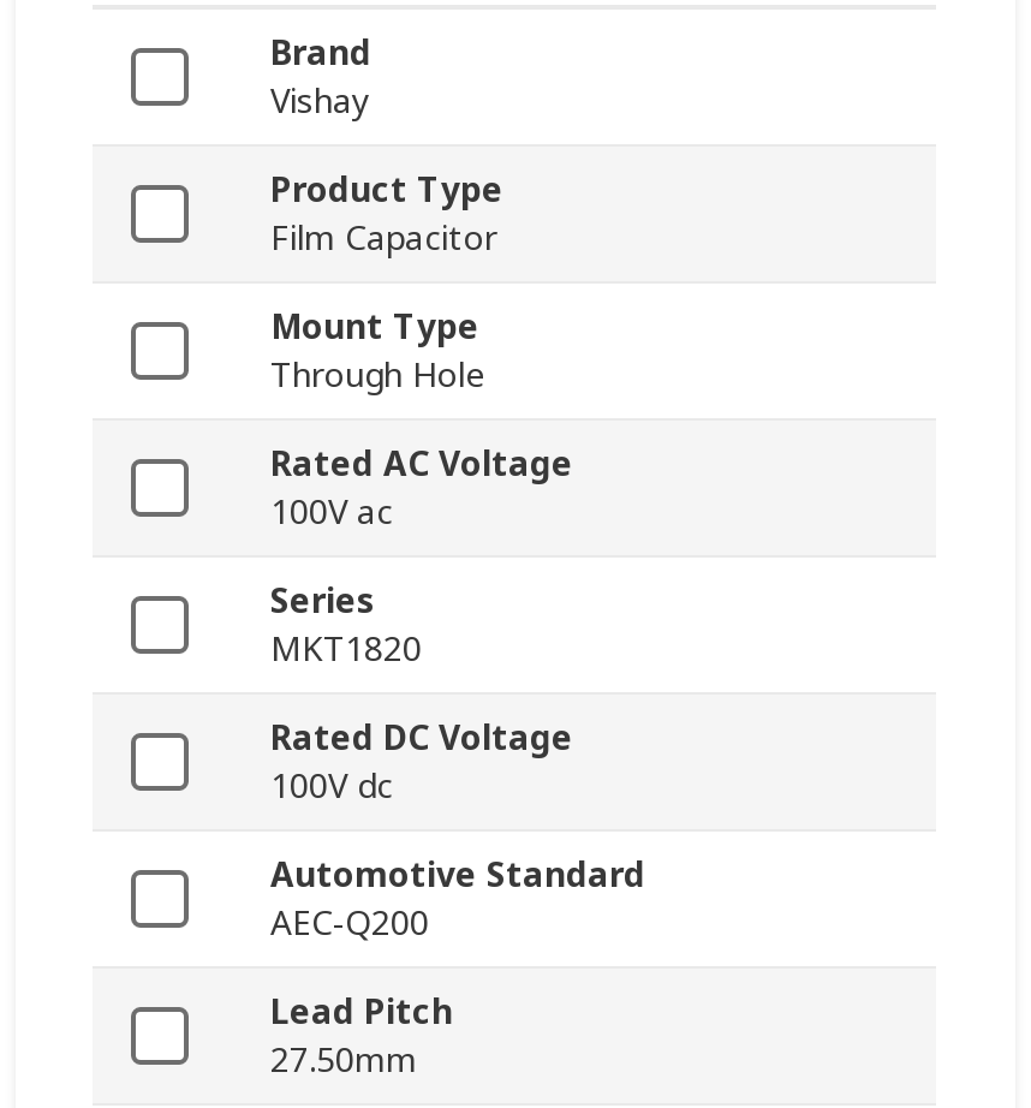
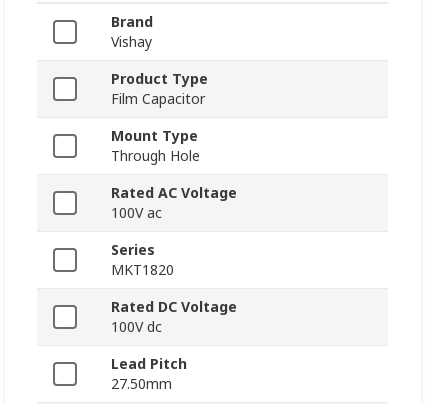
- Automotive Standard
- AEC-Q200
